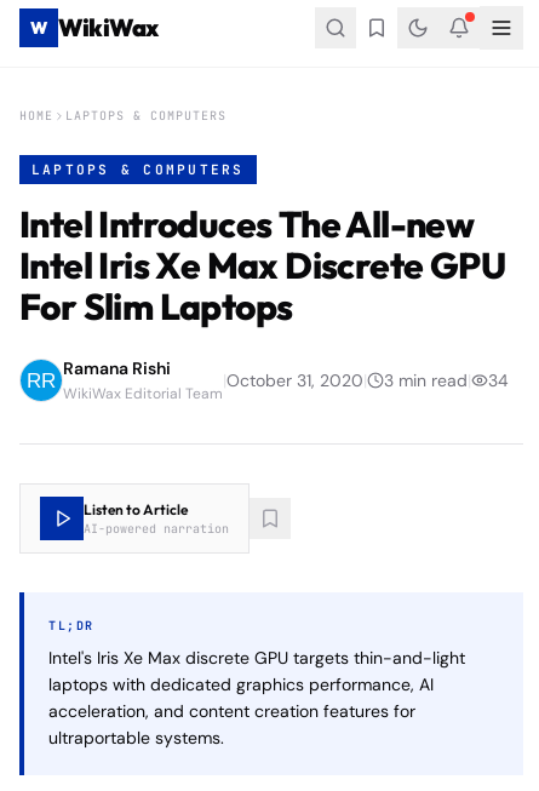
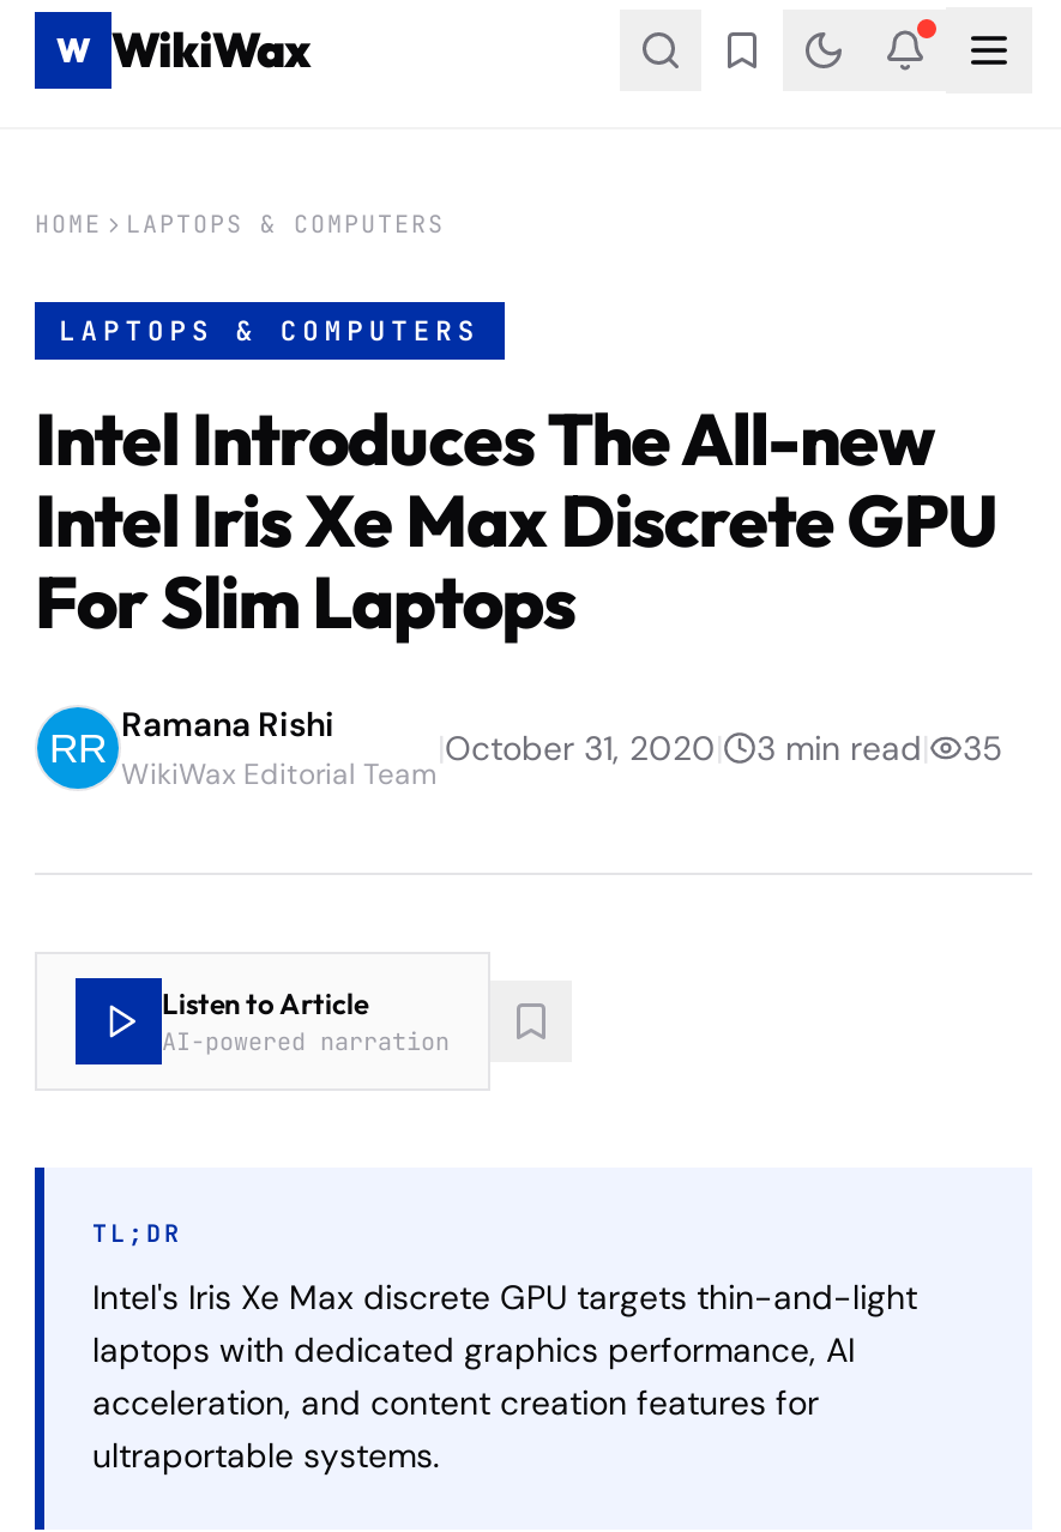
- 34
+ 35
